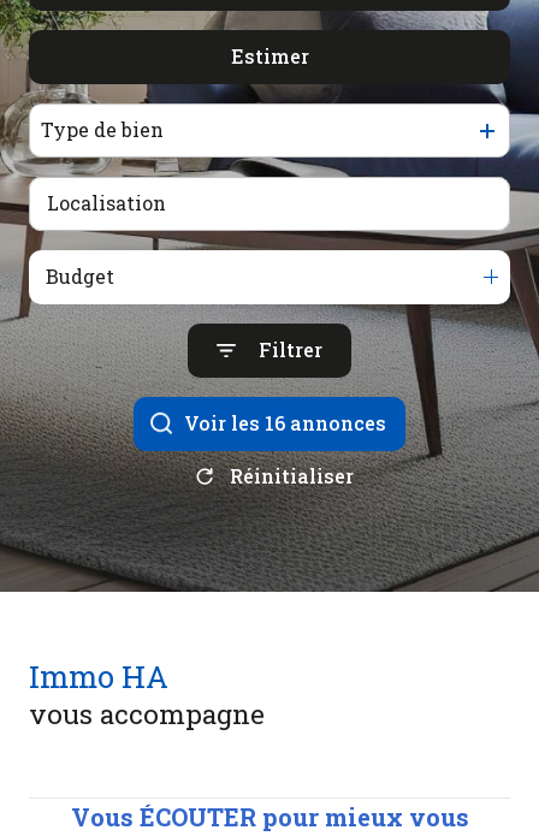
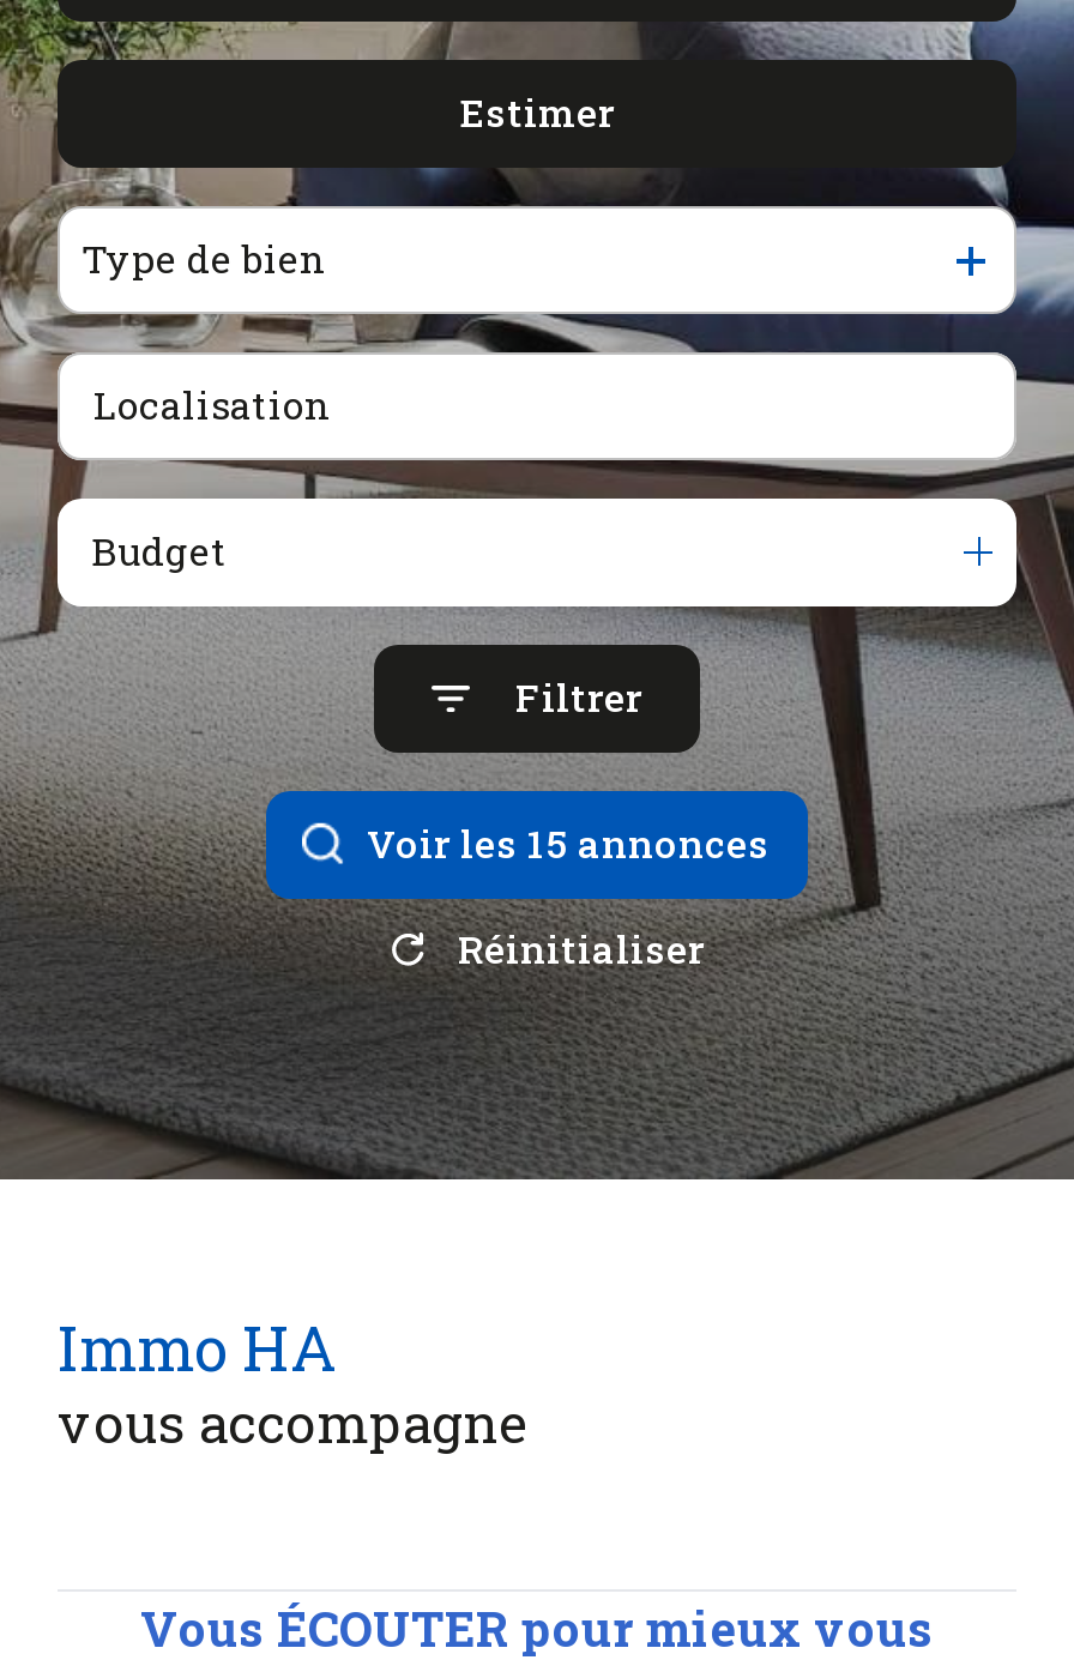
- Voir les 16 annonces
+ Voir les 15 annonces
